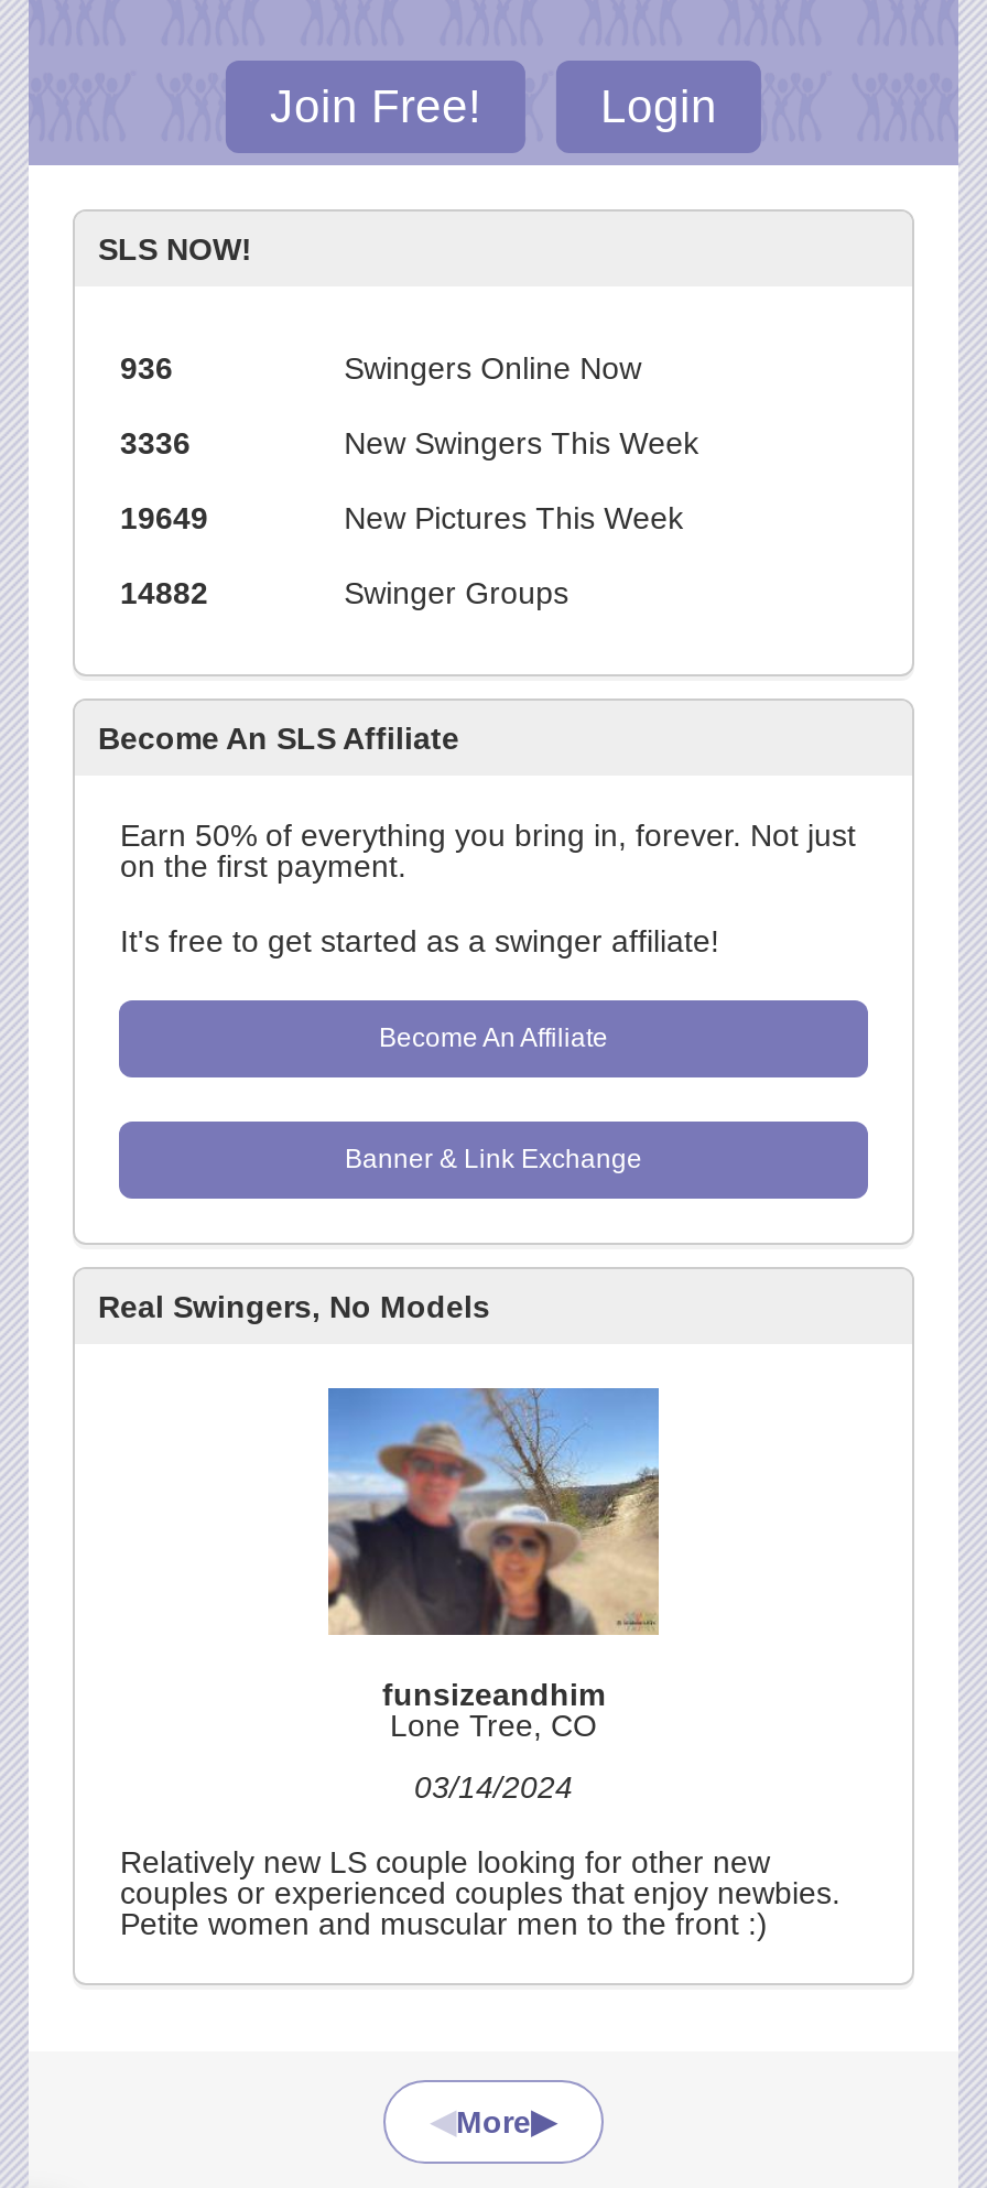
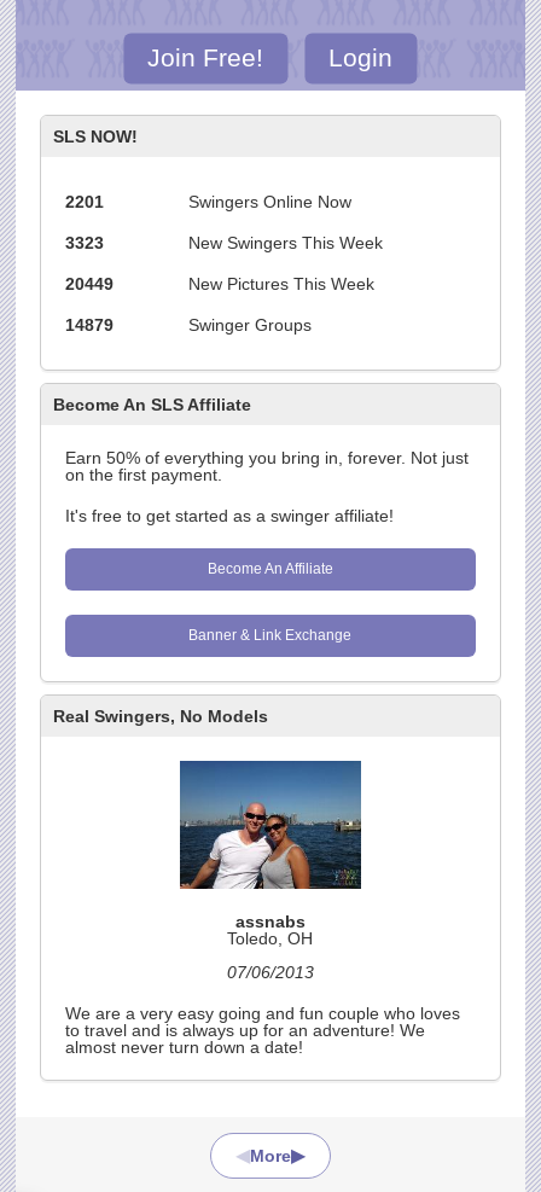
- 936
+ 2201

- 3336
+ 3323

- 19649
+ 20449

- 14882
+ 14879

- [image]
- funsizeandhim
- Lone Tree, CO
+ [image]
+ assnabs
+ Toledo, OH

- 03/14/2024
+ 07/06/2013

- Relatively new LS couple looking for other new
- couples or experienced couples that enjoy newbies.
- Petite women and muscular men to the front :)
+ We are a very easy going and fun couple who loves
+ to travel and is always up for an adventure! We
+ almost never turn down a date!
